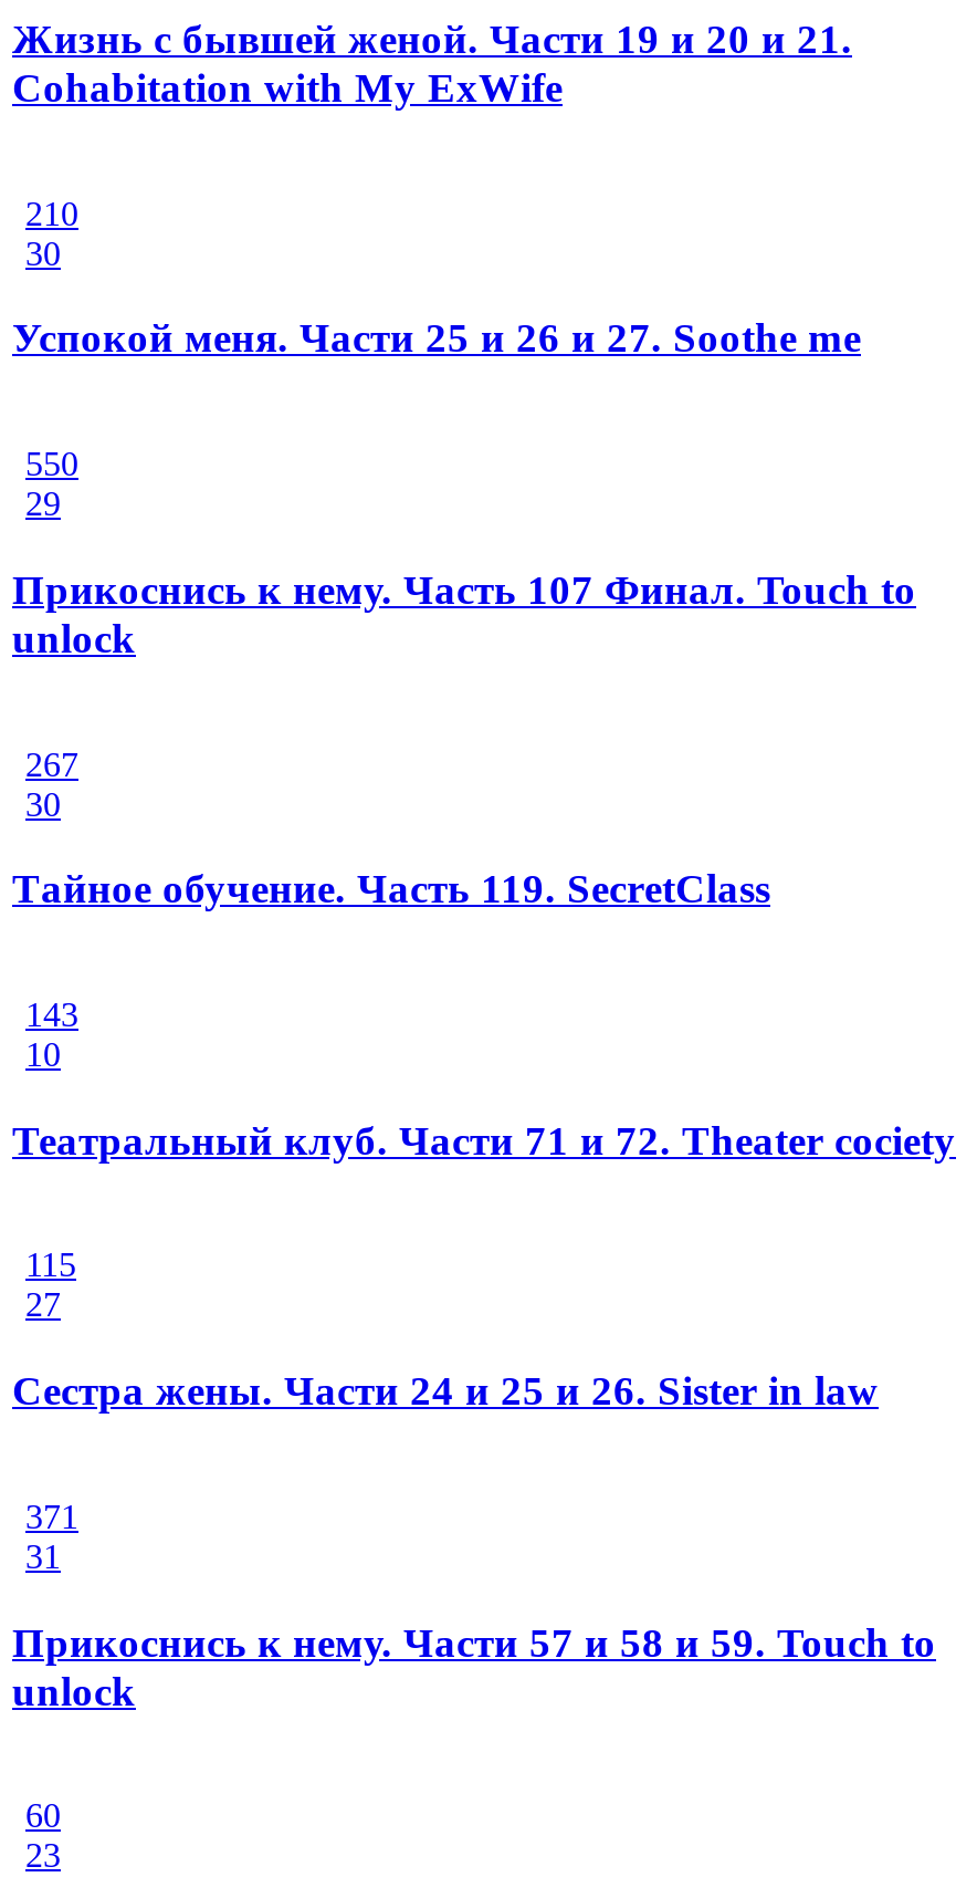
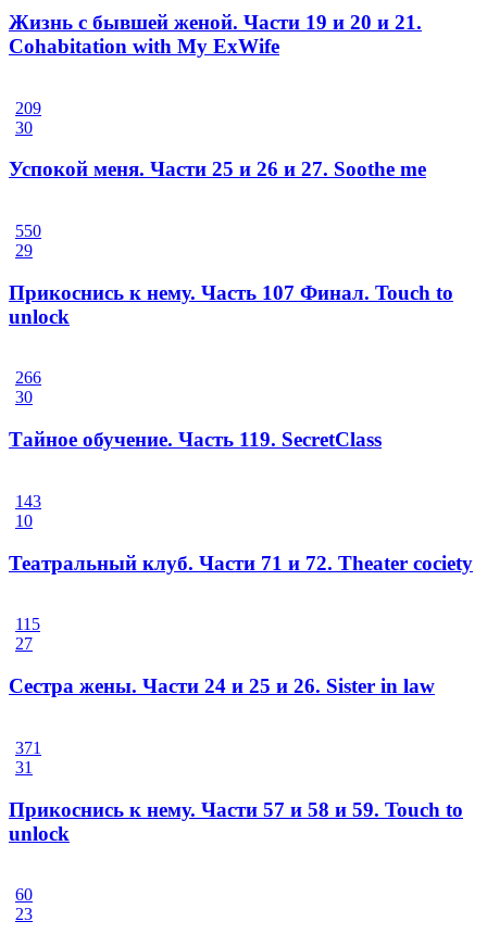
- 210
+ 209

- 267
+ 266
